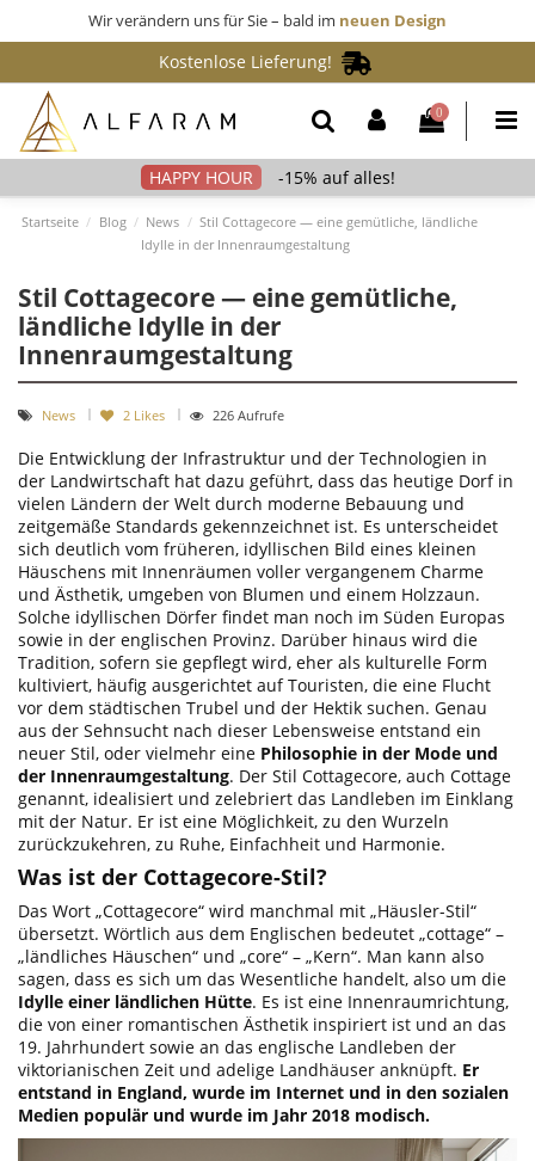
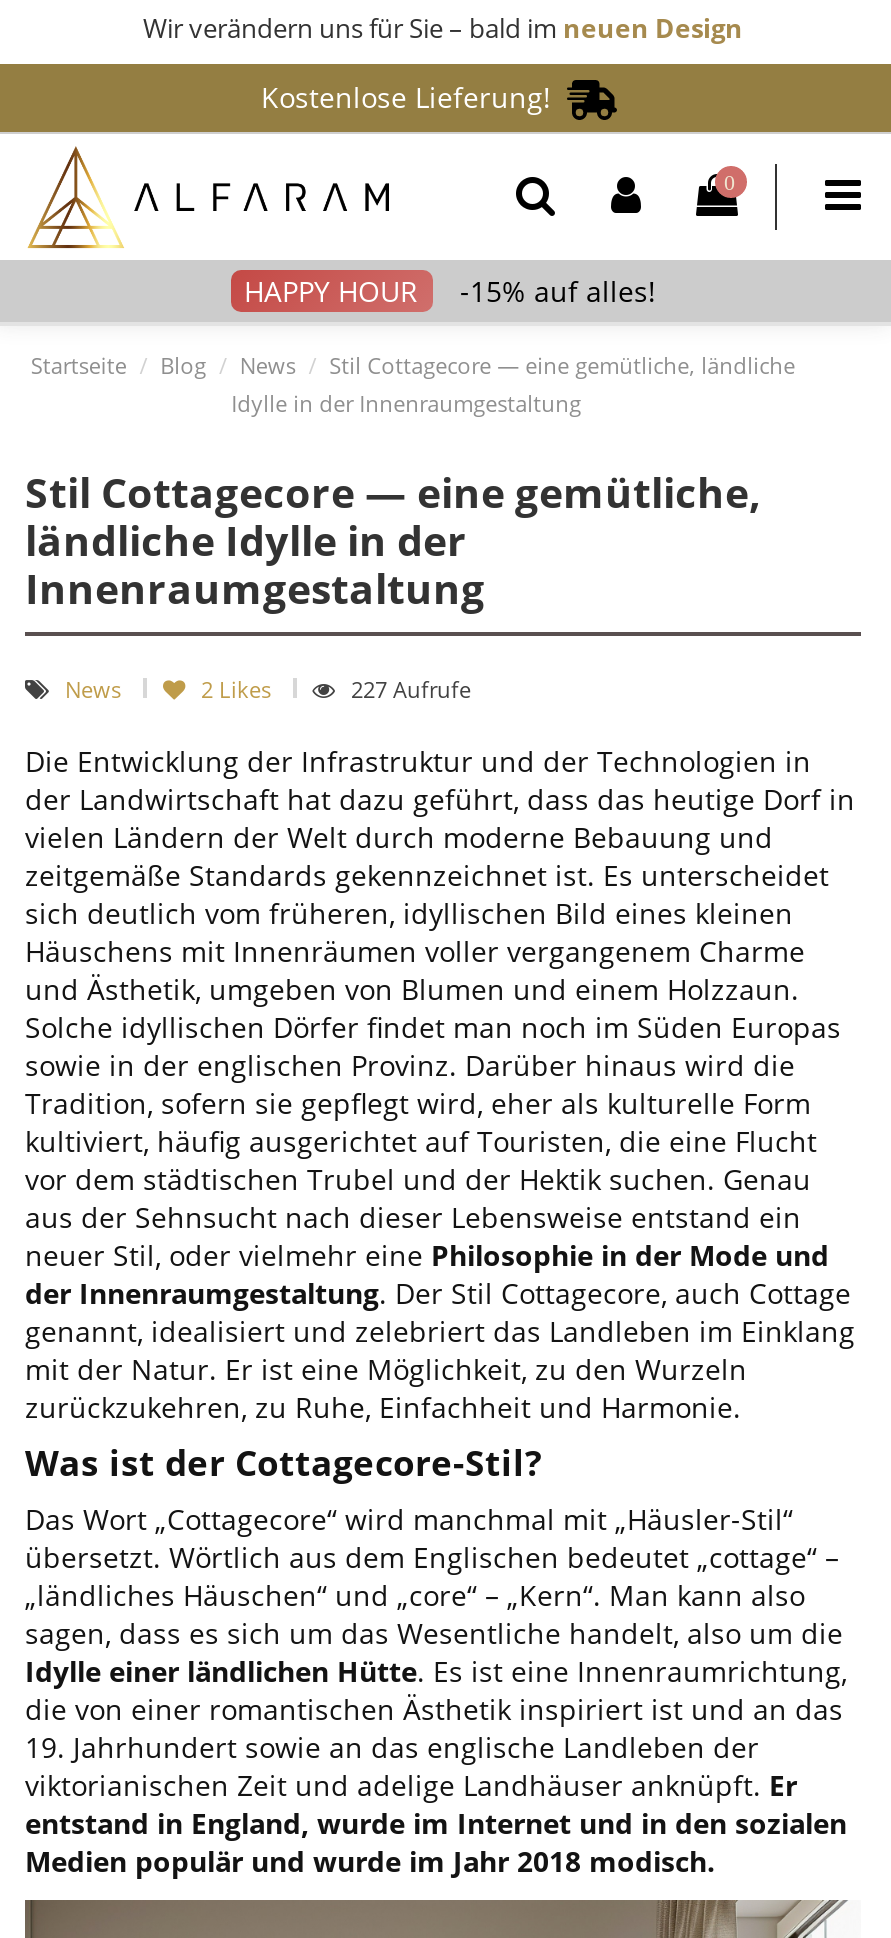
- 226 Aufrufe
+ 227 Aufrufe
